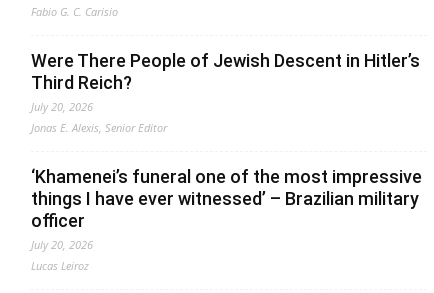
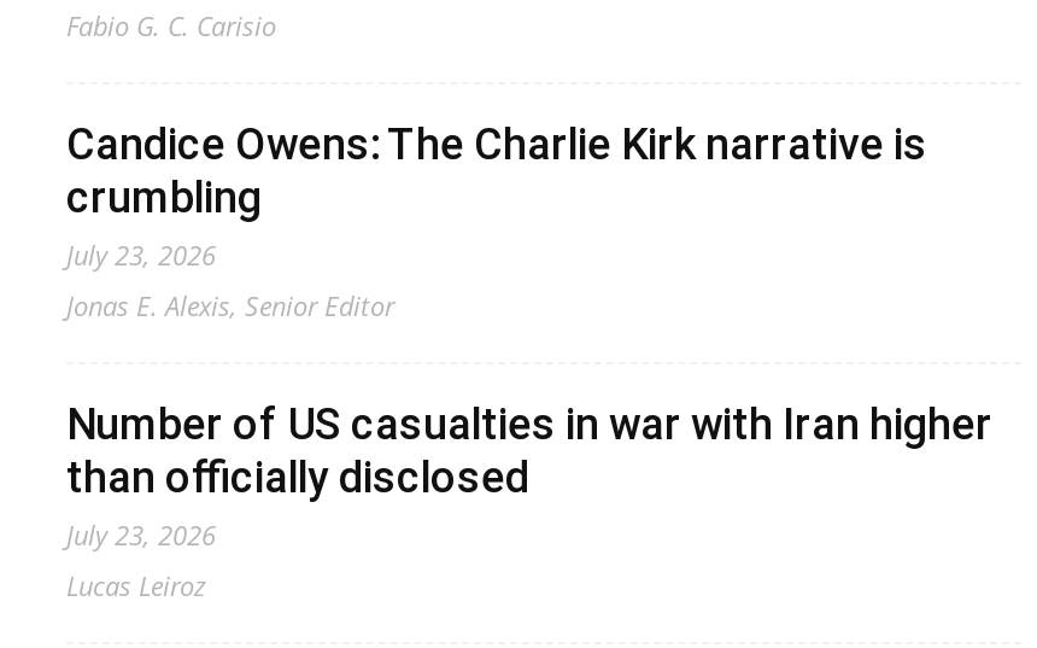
- Were There People of Jewish Descent in Hitler’s
- Third Reich?
- July 20, 2026
+ Candice Owens: The Charlie Kirk narrative is
+ crumbling
+ July 23, 2026

- ‘Khamenei’s funeral one of the most impressive
- things I have ever witnessed’ – Brazilian military
- officer
- July 20, 2026
+ Number of US casualties in war with Iran higher
+ than officially disclosed
+ July 23, 2026
